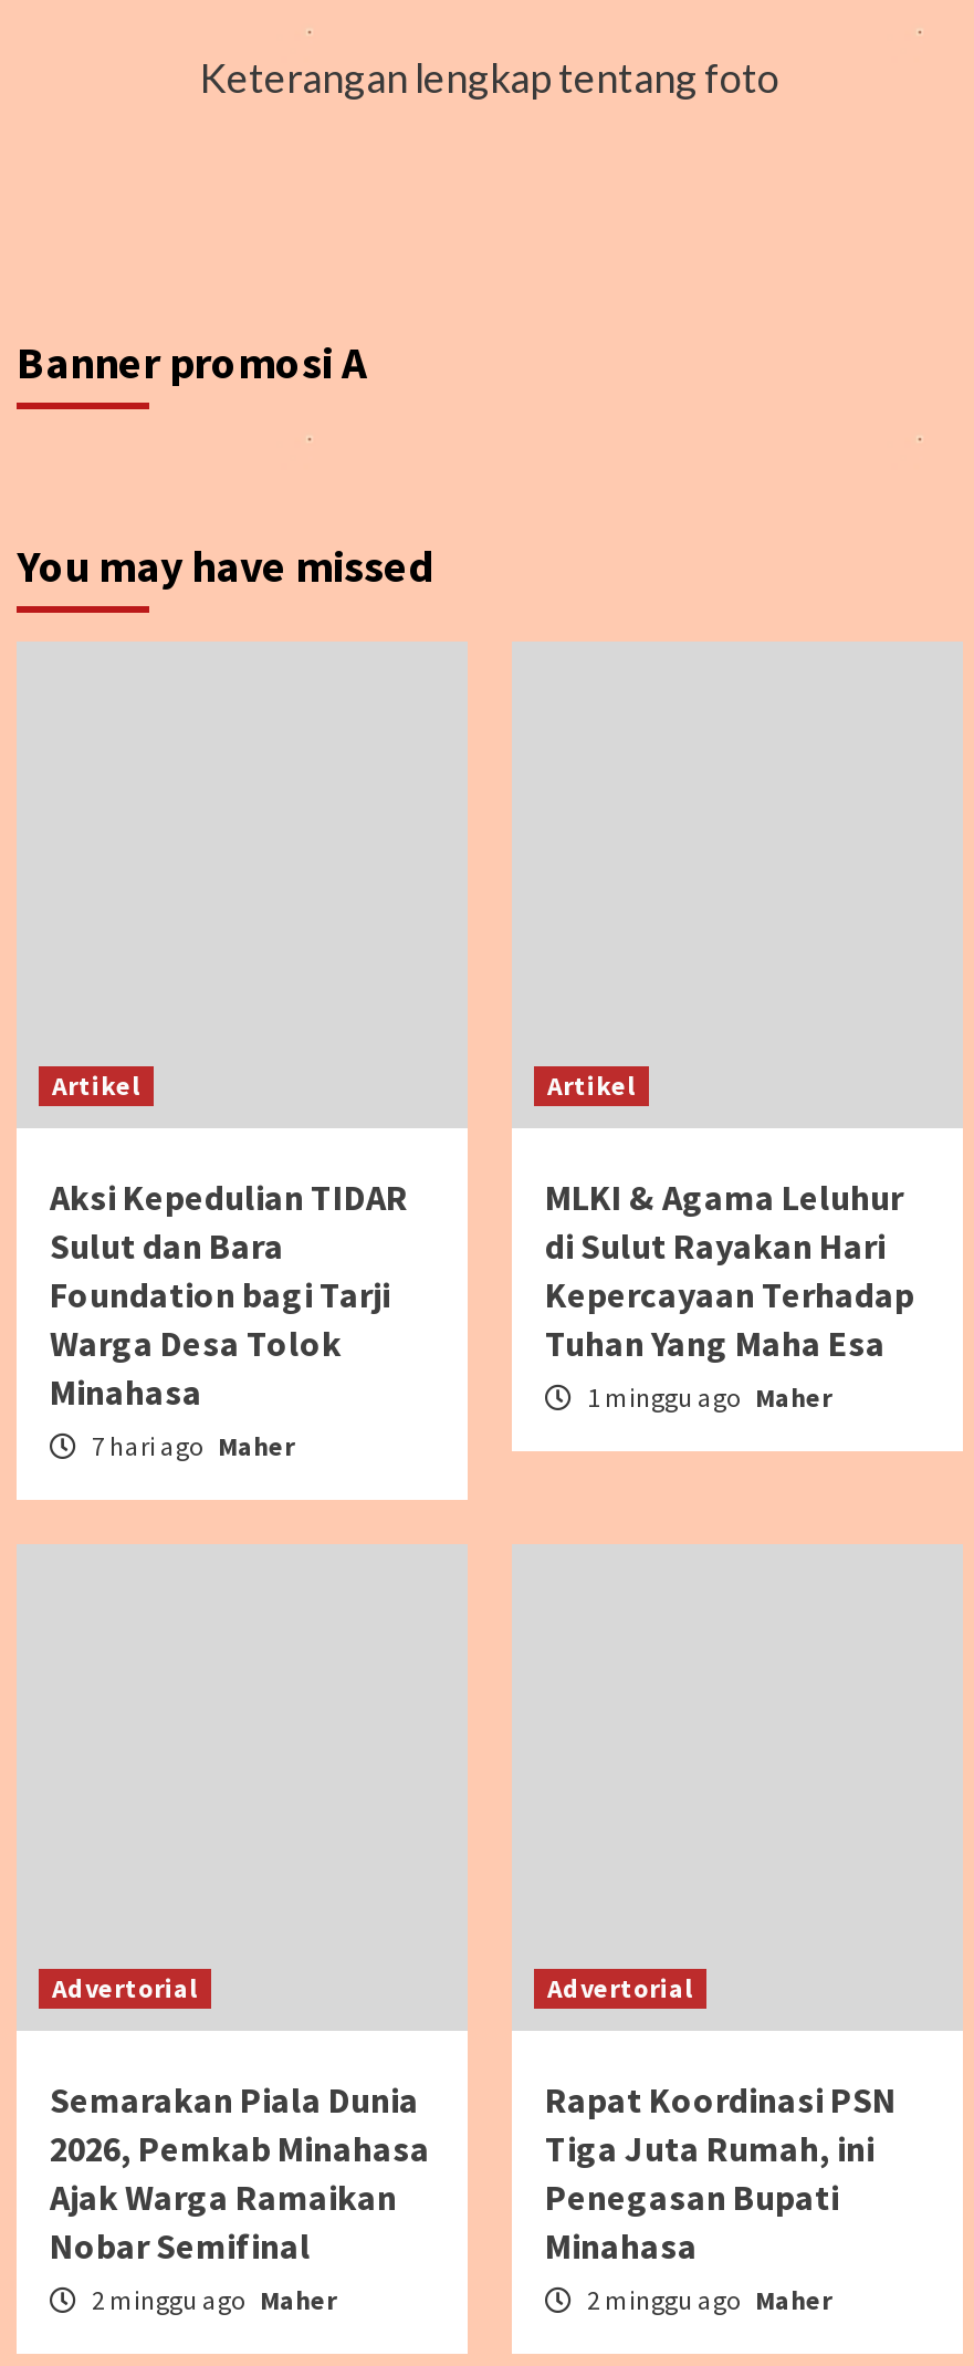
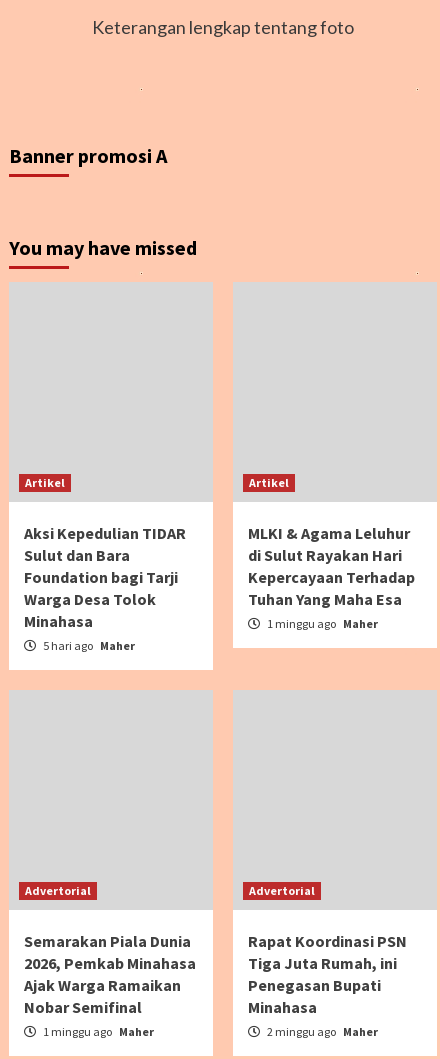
- 7 hari ago Maher
+ 5 hari ago Maher

- 2 minggu ago Maher
+ 1 minggu ago Maher
